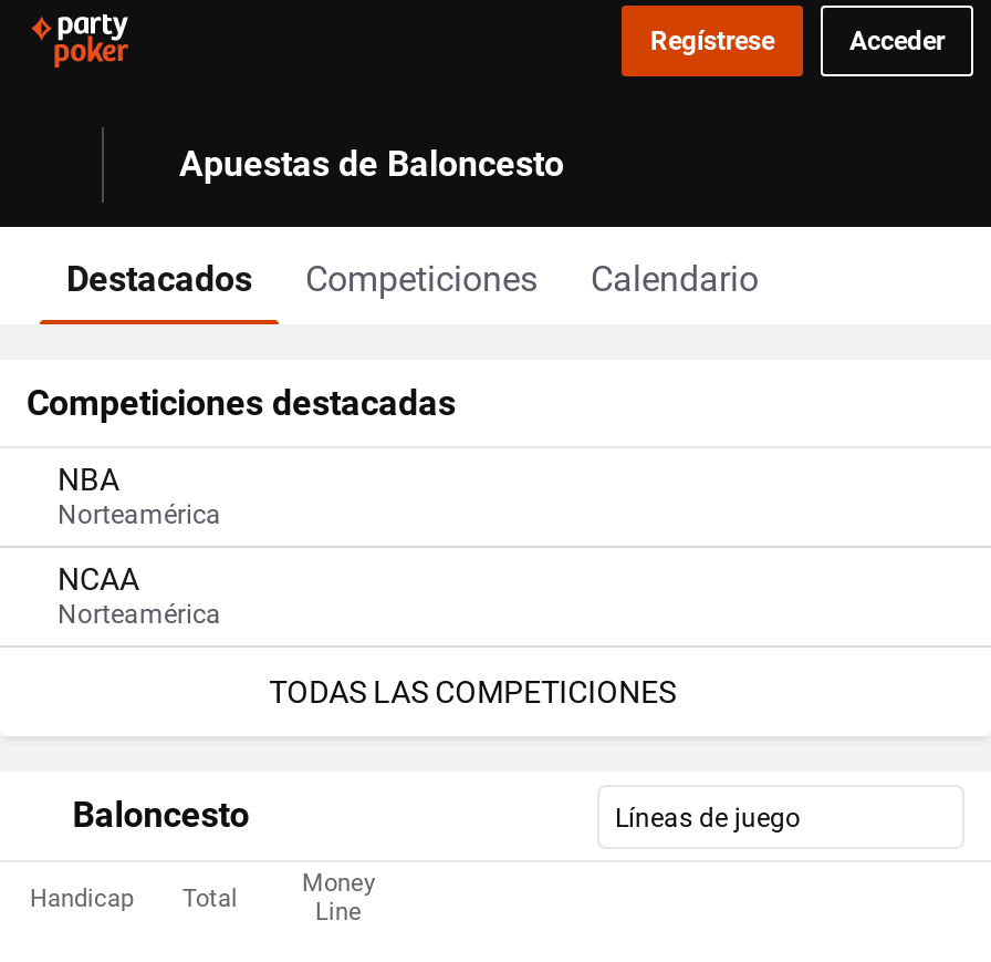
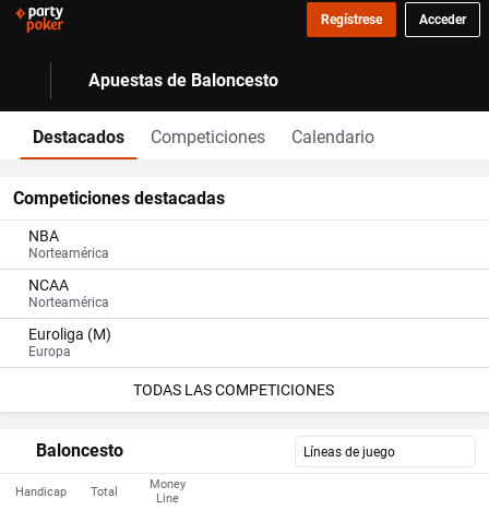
+ Euroliga (M)
+ Europa
